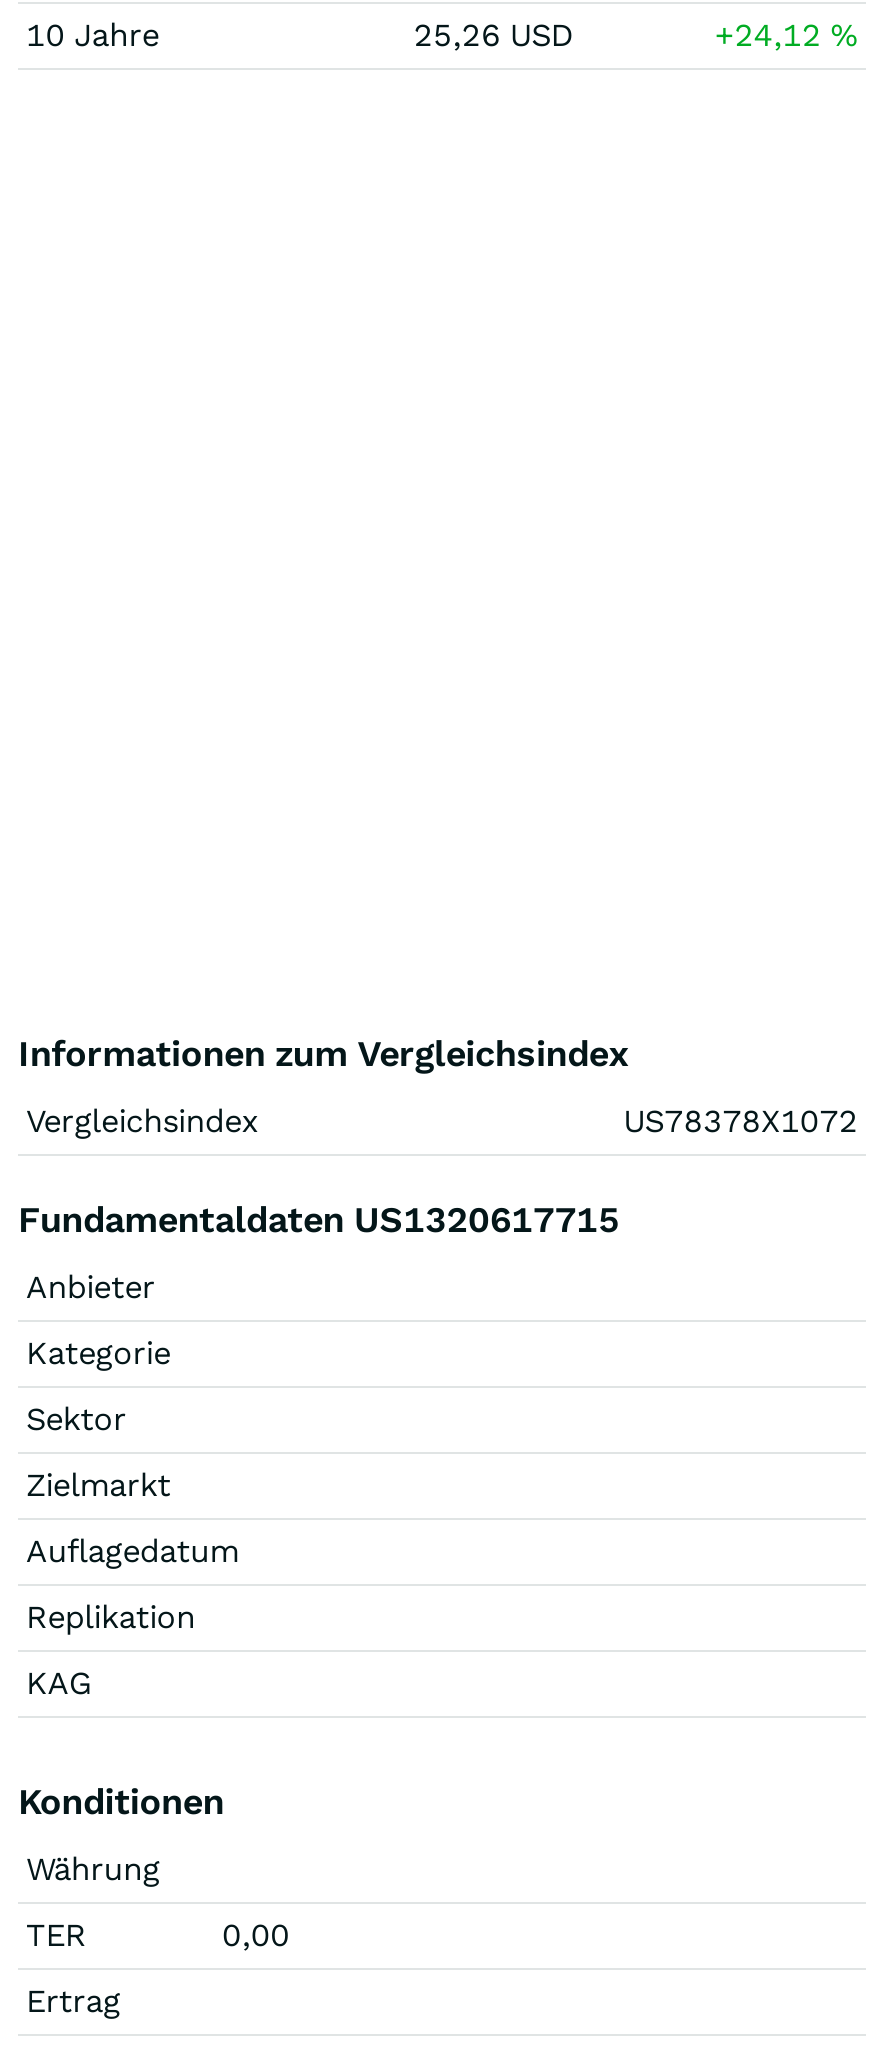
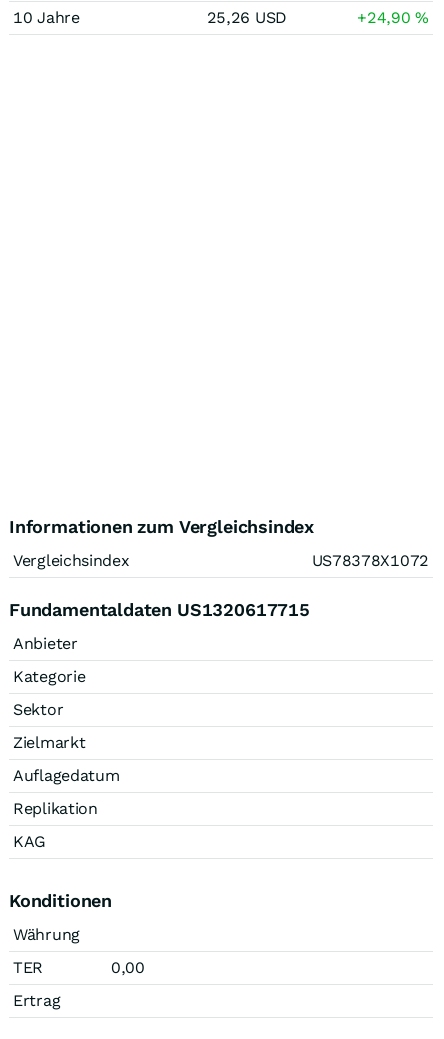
- +24,12%
+ +24,90%
